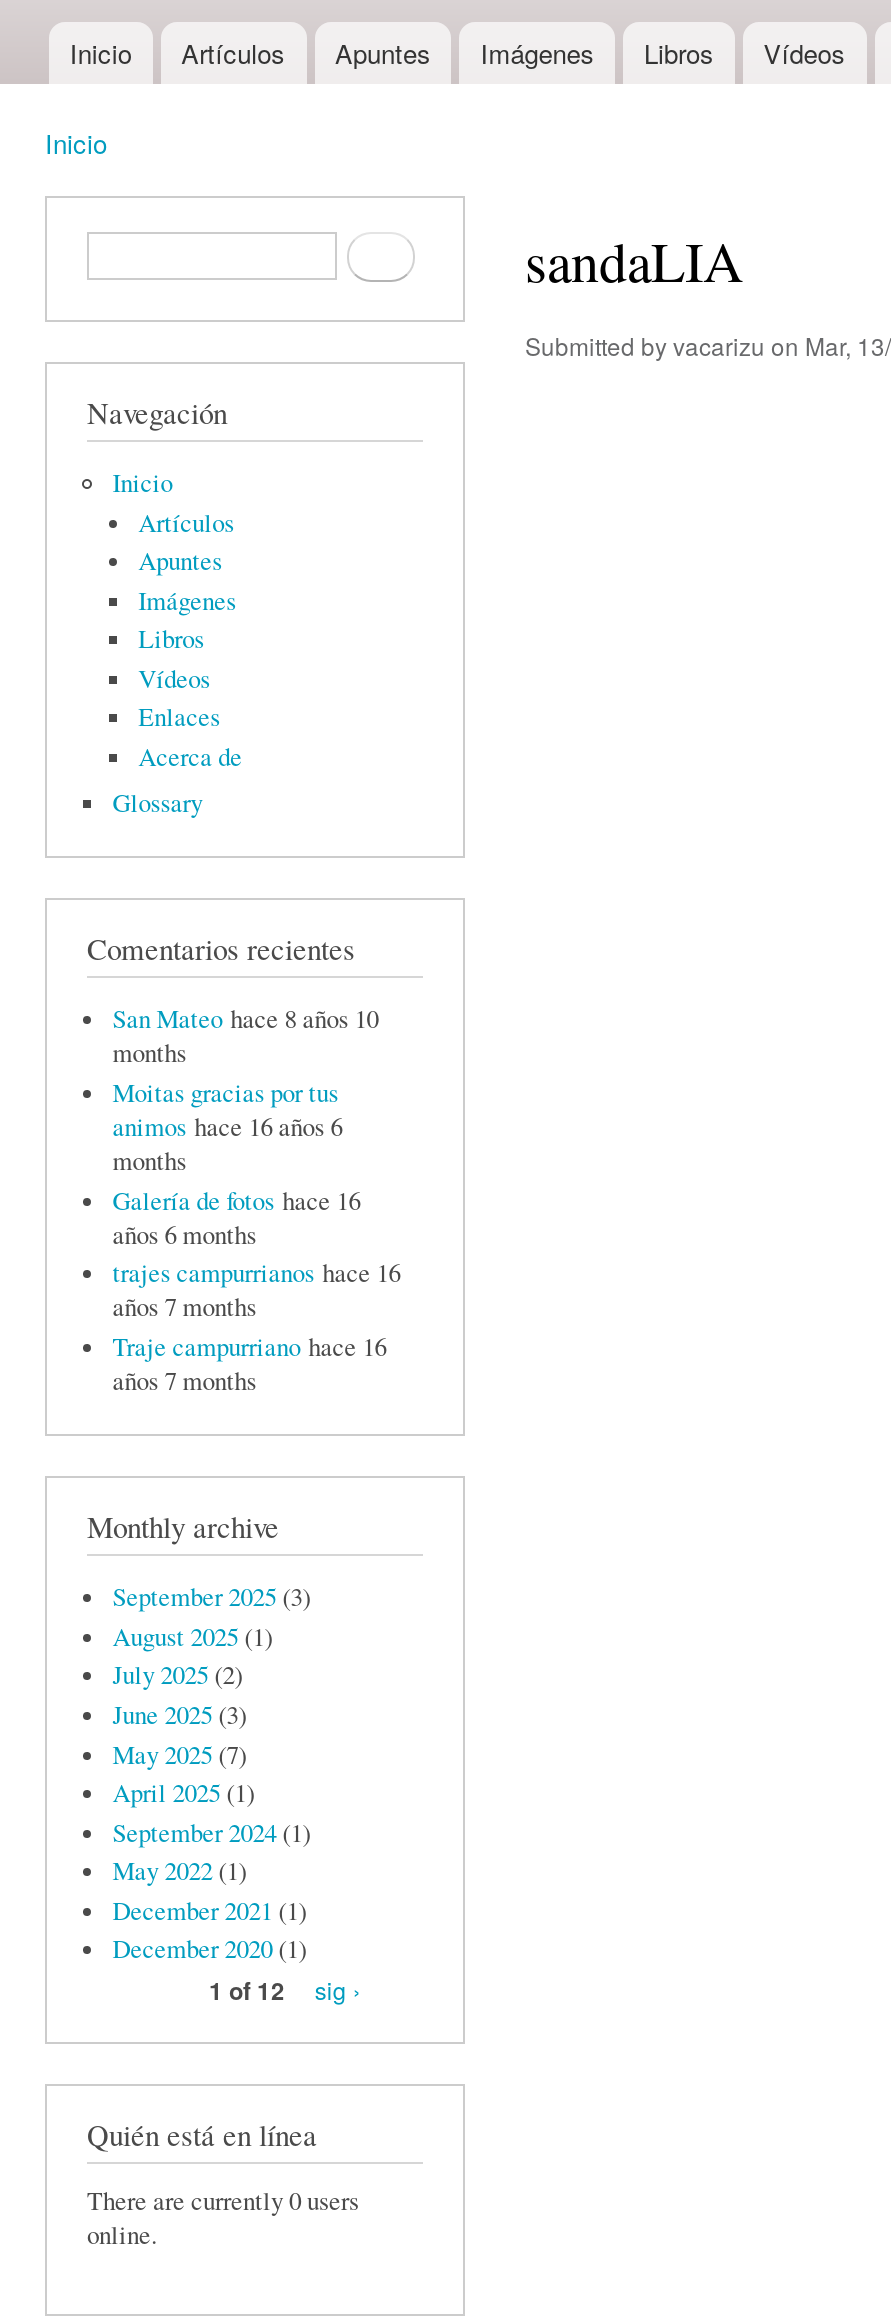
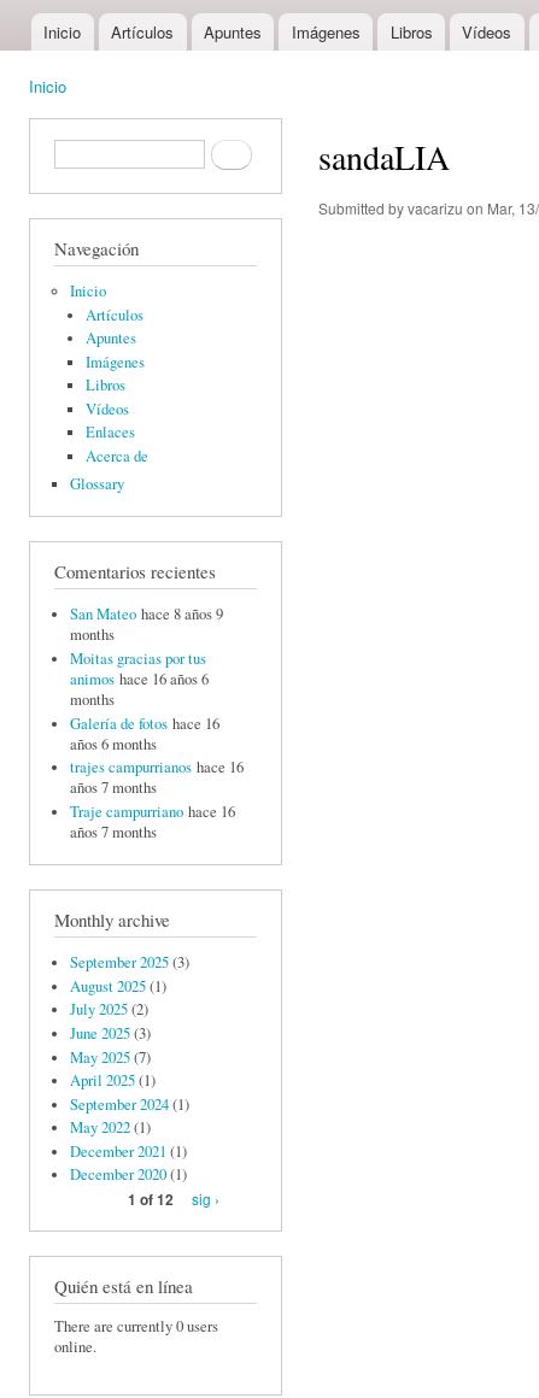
- San Mateo hace 8 años 10
+ San Mateo hace 8 años 9
